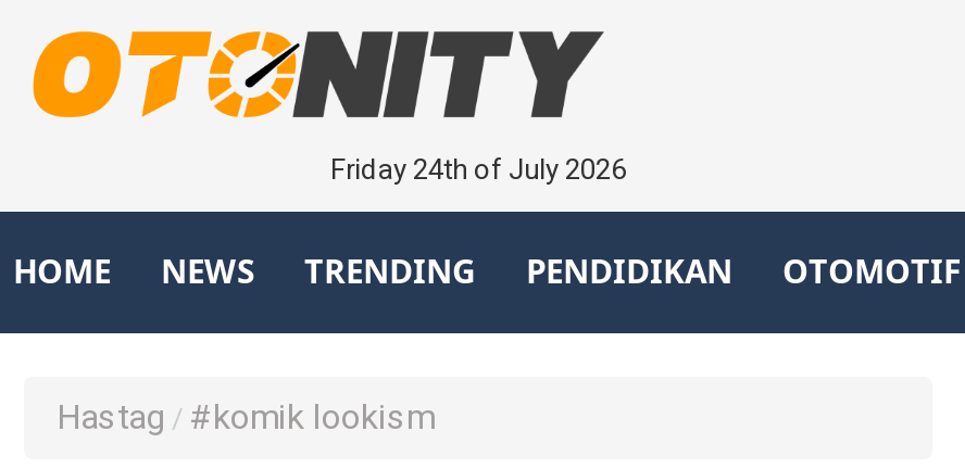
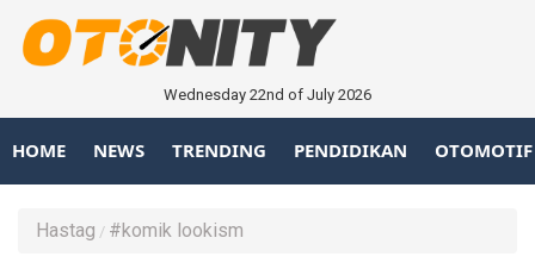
- Friday 24th of July 2026
+ Wednesday 22nd of July 2026
